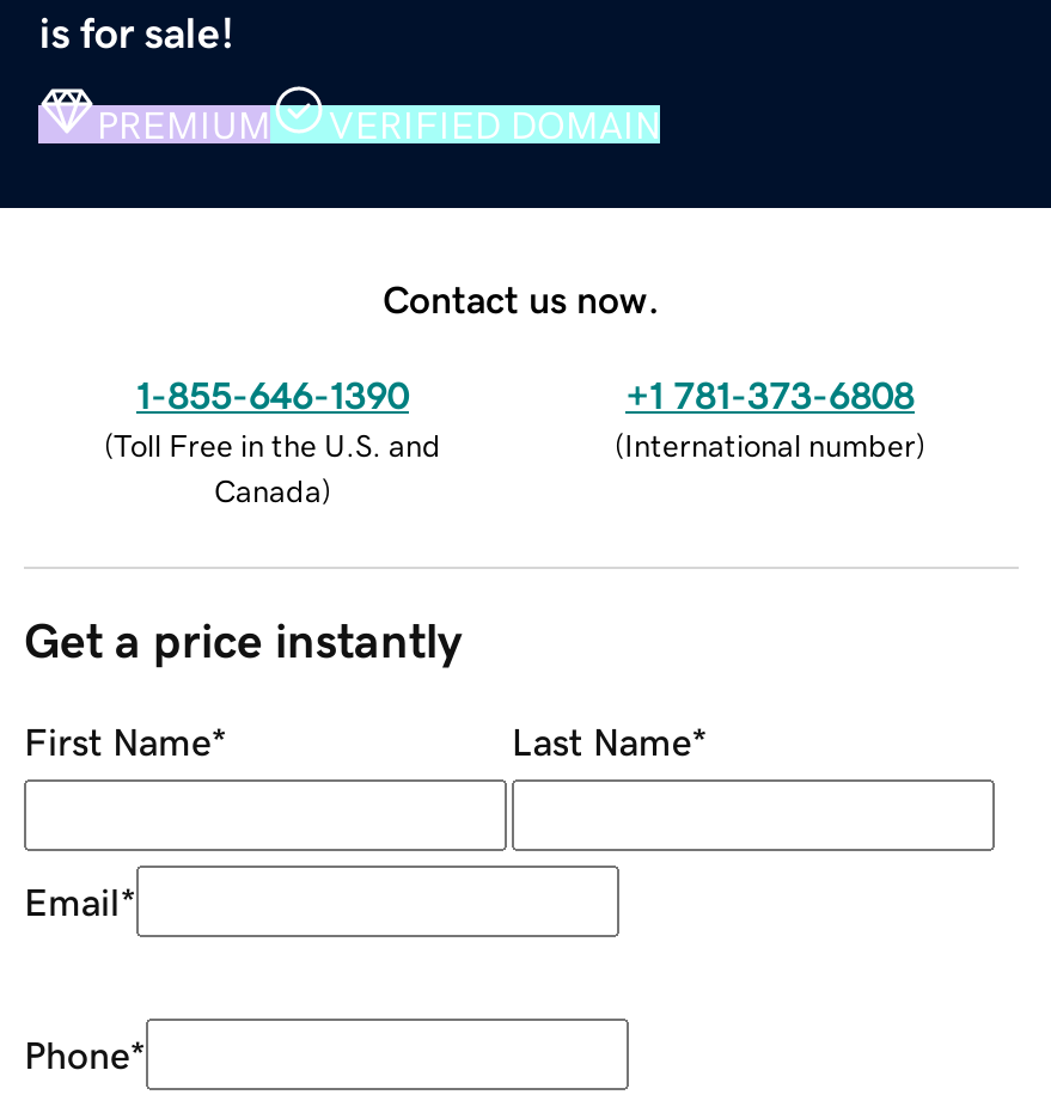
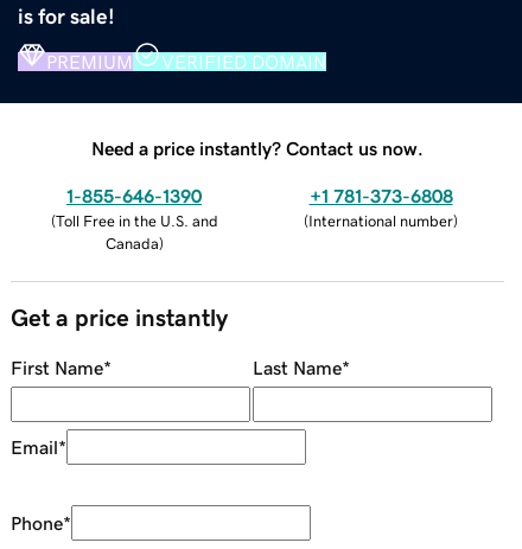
- Contact us now.
+ Need a price instantly? Contact us now.
